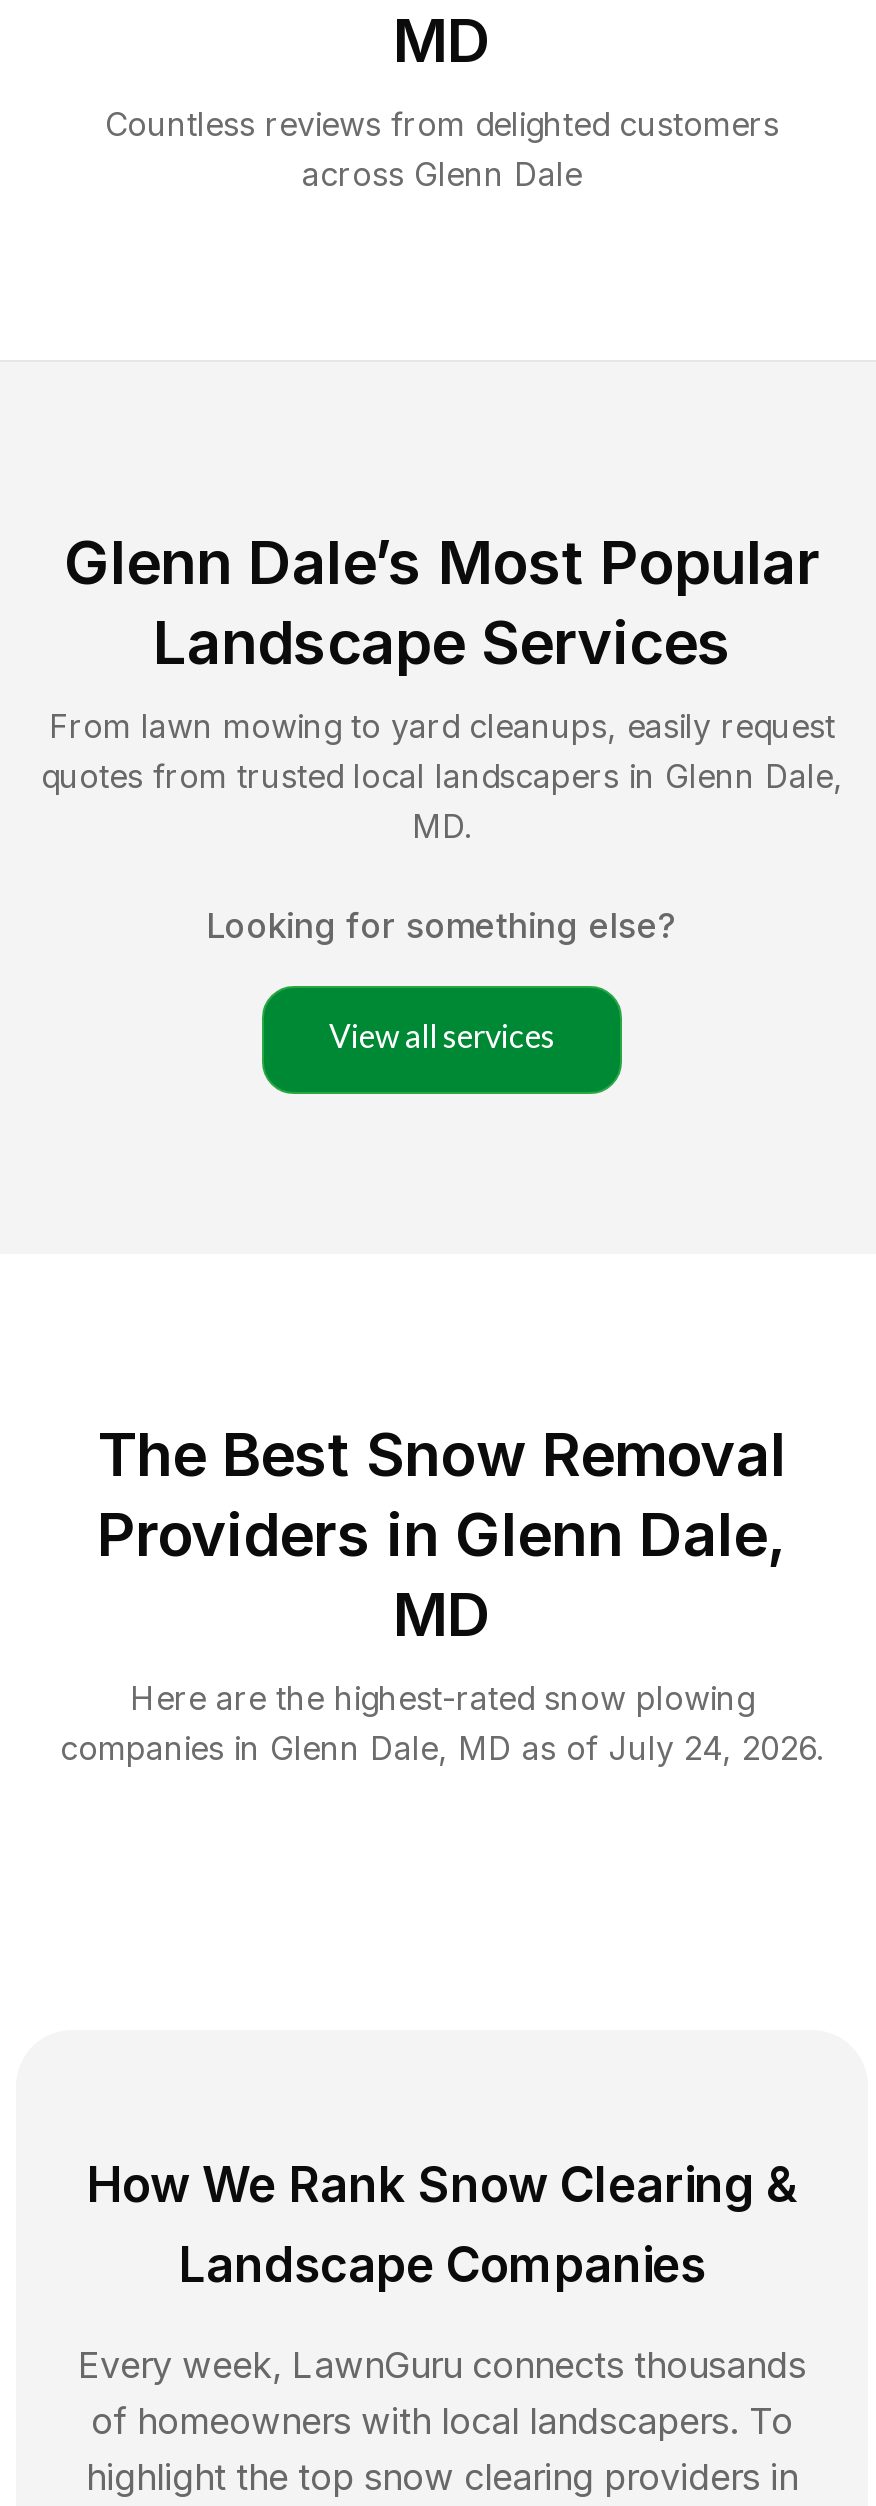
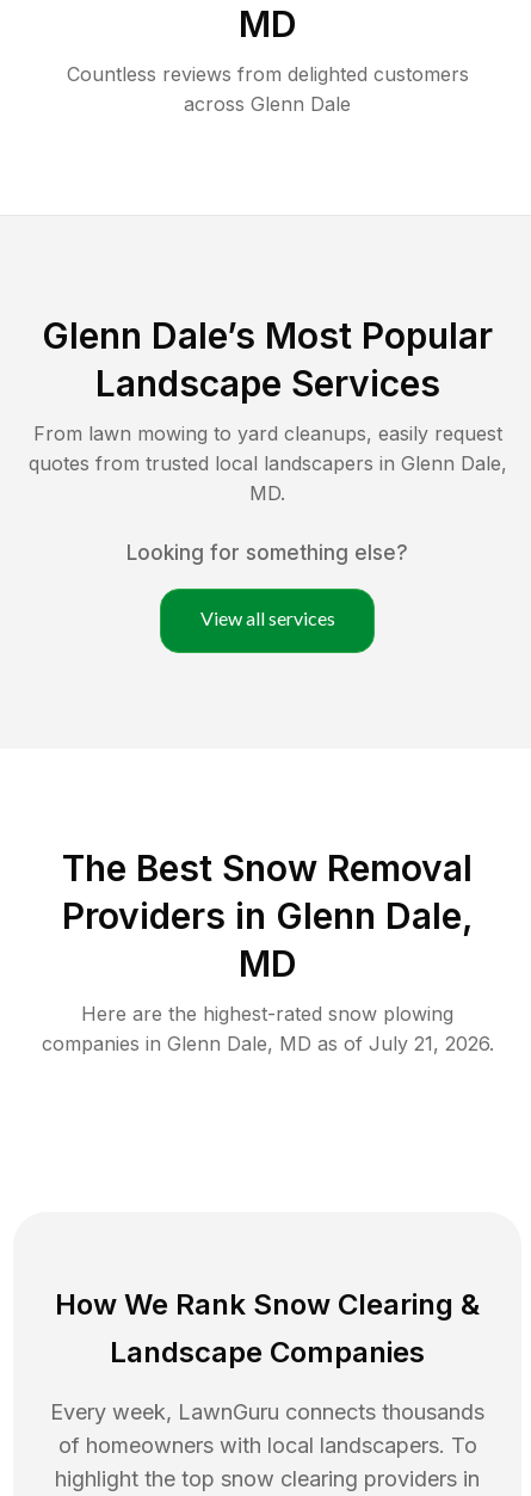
- companies in Glenn Dale, MD as of July 24, 2026.
+ companies in Glenn Dale, MD as of July 21, 2026.
